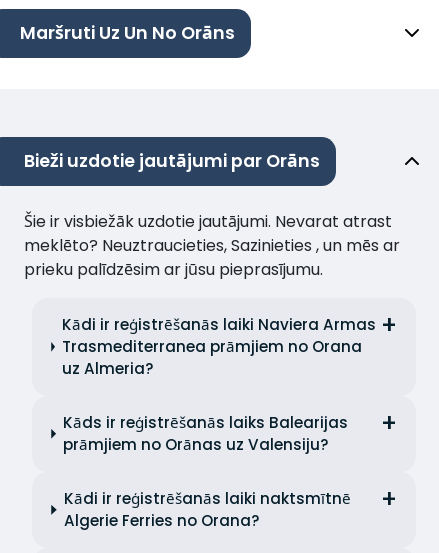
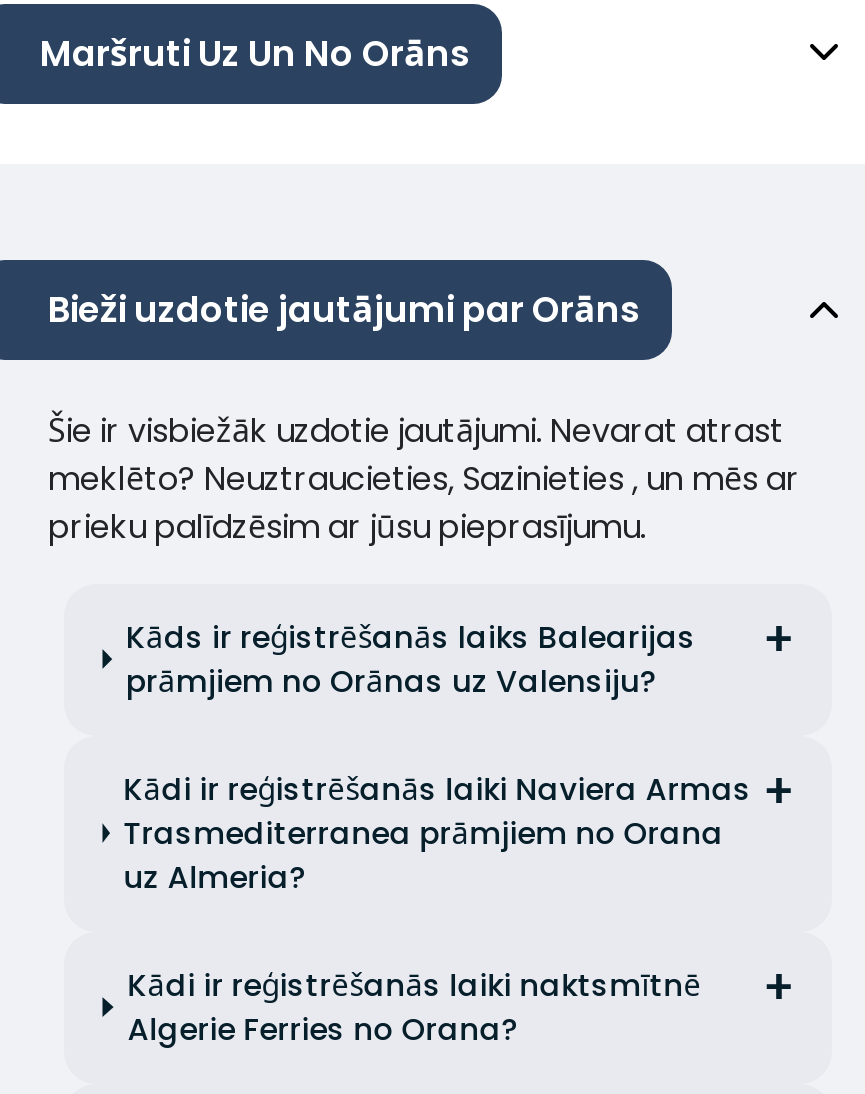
moved down: Kādi ir reģistrēšanās laiki Naviera Armas | Trasmediterranea prāmjiem no Orana | uz Almeria?

moved up: Kāds ir reģistrēšanās laiks Balearijas | prāmjiem no Orānas uz Valensiju?
